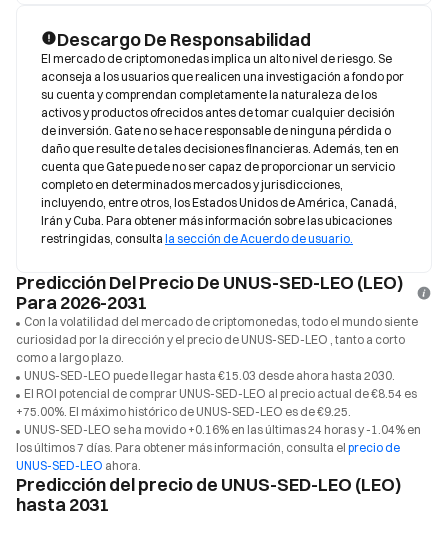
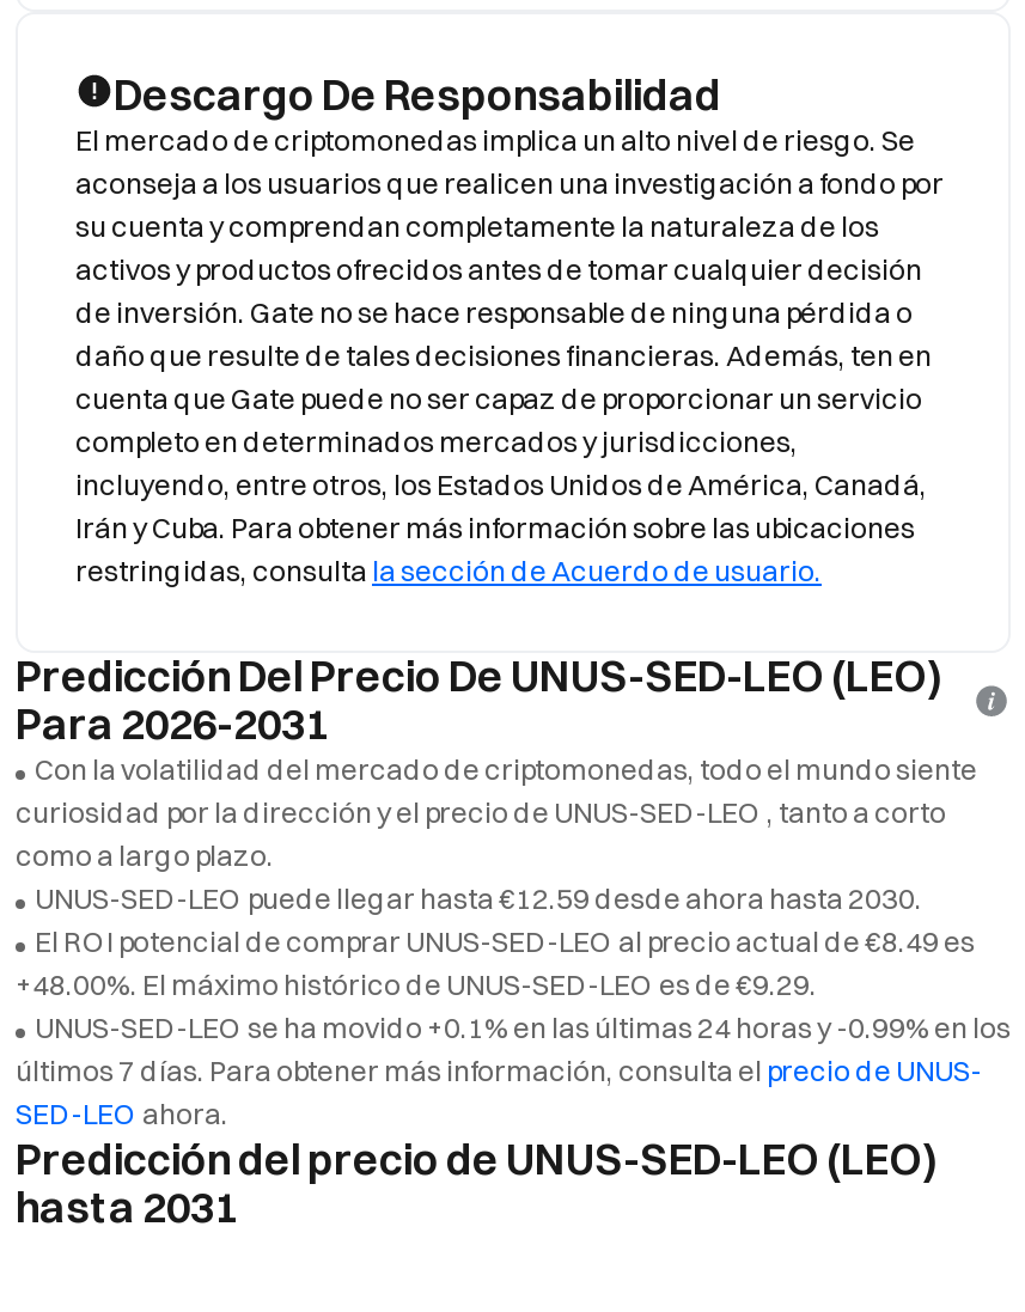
- UNUS-SED-LEO puede llegar hasta €15.03 desde ahora hasta 2030.
- El ROI potencial de comprar UNUS-SED-LEO al precio actual de €8.54 es
- +75.00%. El máximo histórico de UNUS-SED-LEO es de €9.25.
- UNUS-SED-LEO se ha movido +0.16% en las últimas 24 horas y -1.04% en
- los últimos 7 días. Para obtener más información, consulta el precio de
- UNUS-SED-LEO ahora.
+ UNUS-SED-LEO puede llegar hasta €12.59 desde ahora hasta 2030.
+ El ROI potencial de comprar UNUS-SED-LEO al precio actual de €8.49 es
+ +48.00%. El máximo histórico de UNUS-SED-LEO es de €9.29.
+ UNUS-SED-LEO se ha movido +0.1% en las últimas 24 horas y -0.99% en los
+ últimos 7 días. Para obtener más información, consulta el precio de UNUS-
+ SED-LEO ahora.
